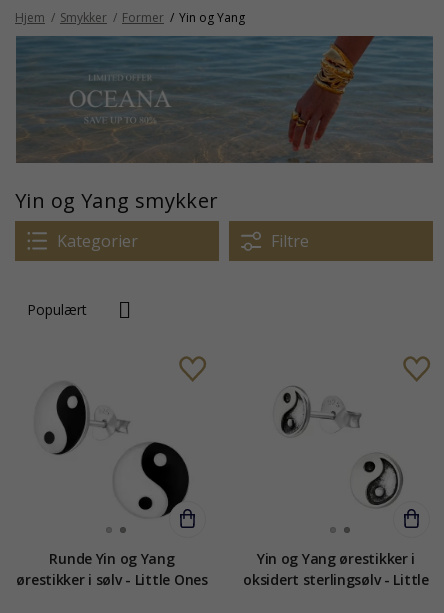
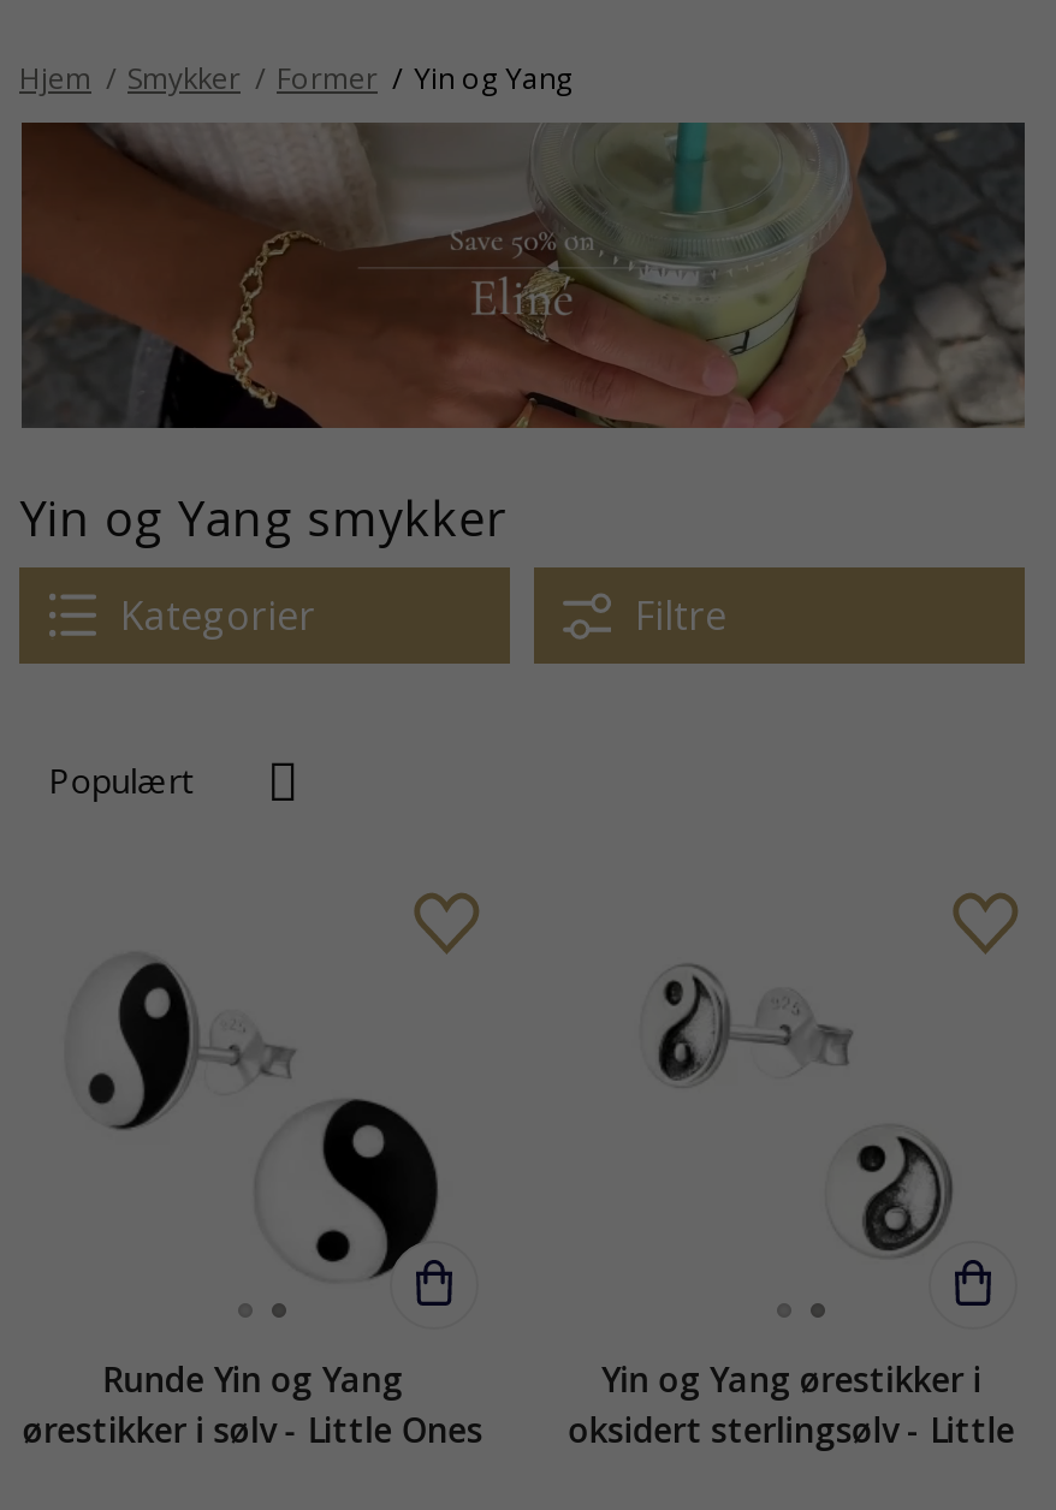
- [image]
+ [image]
